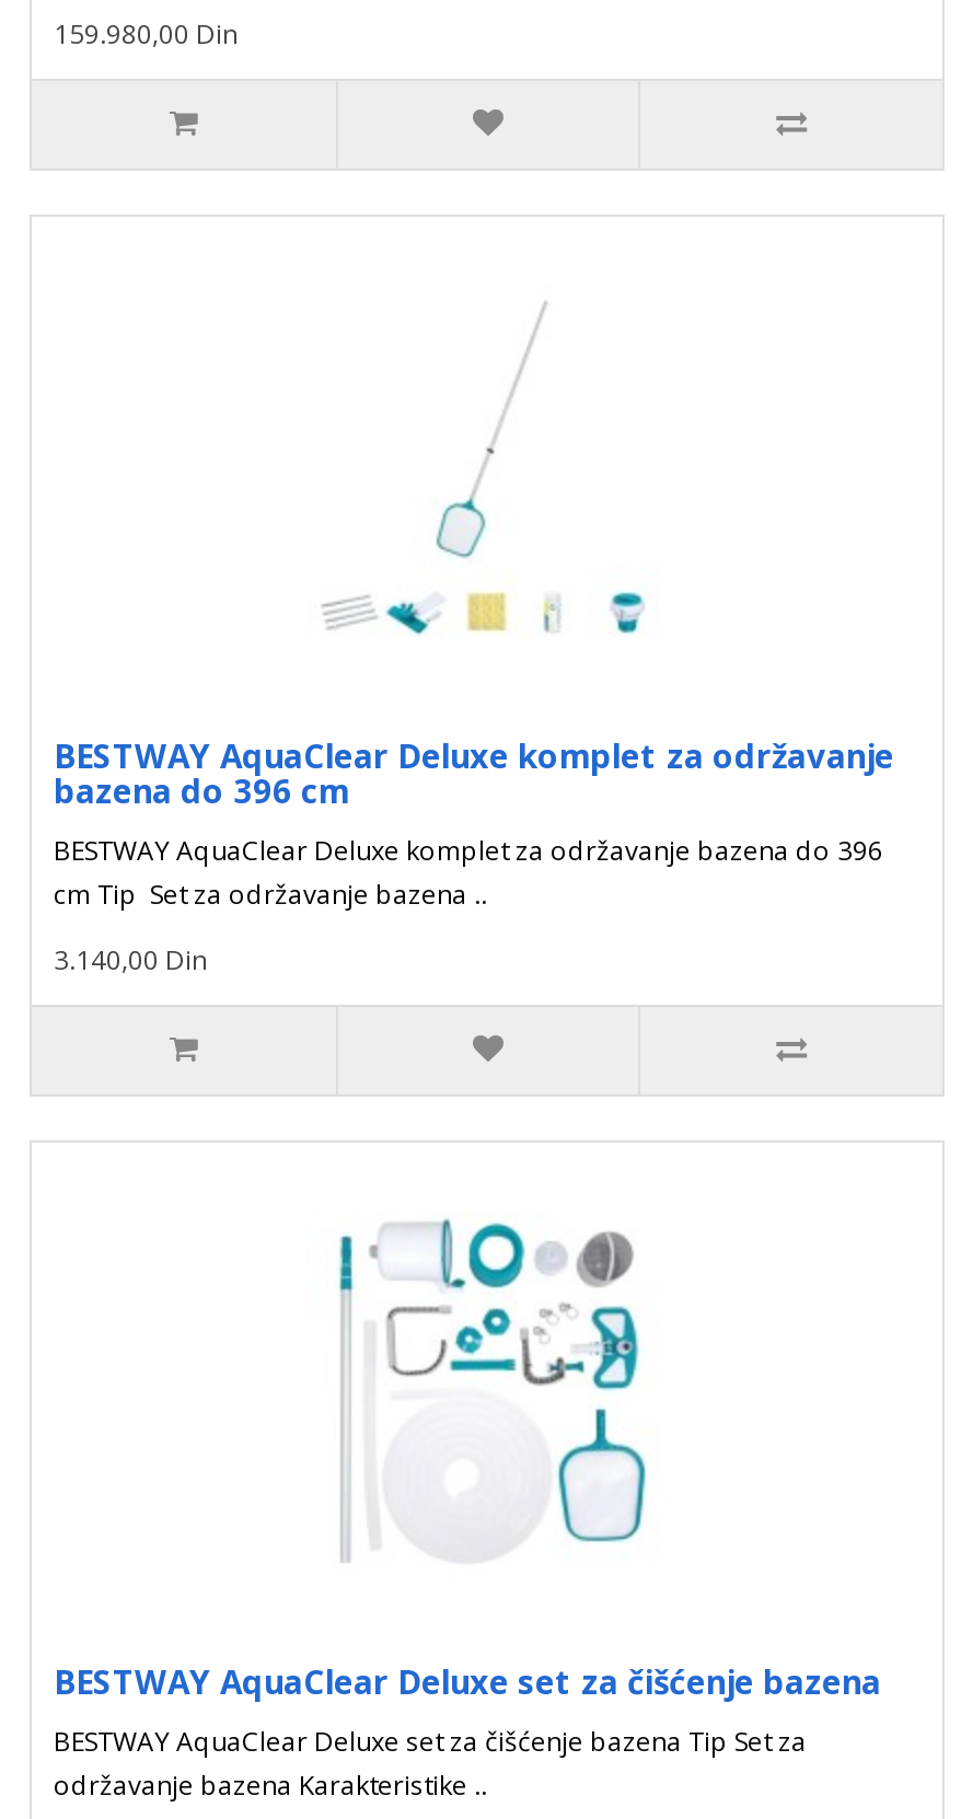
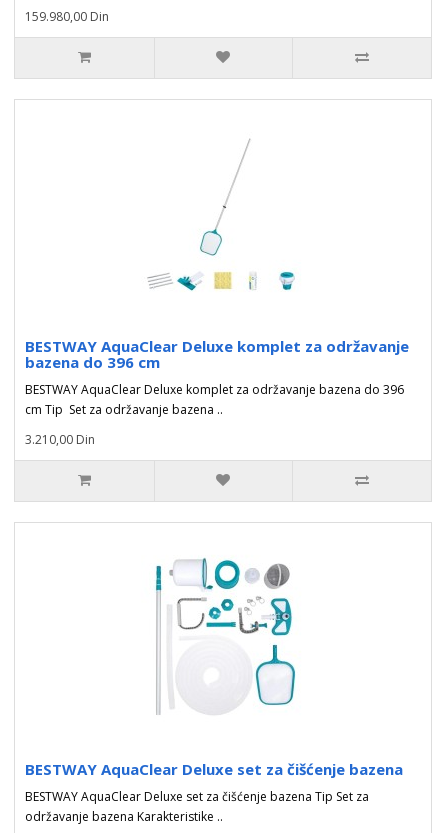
- 3.140,00 Din
+ 3.210,00 Din
